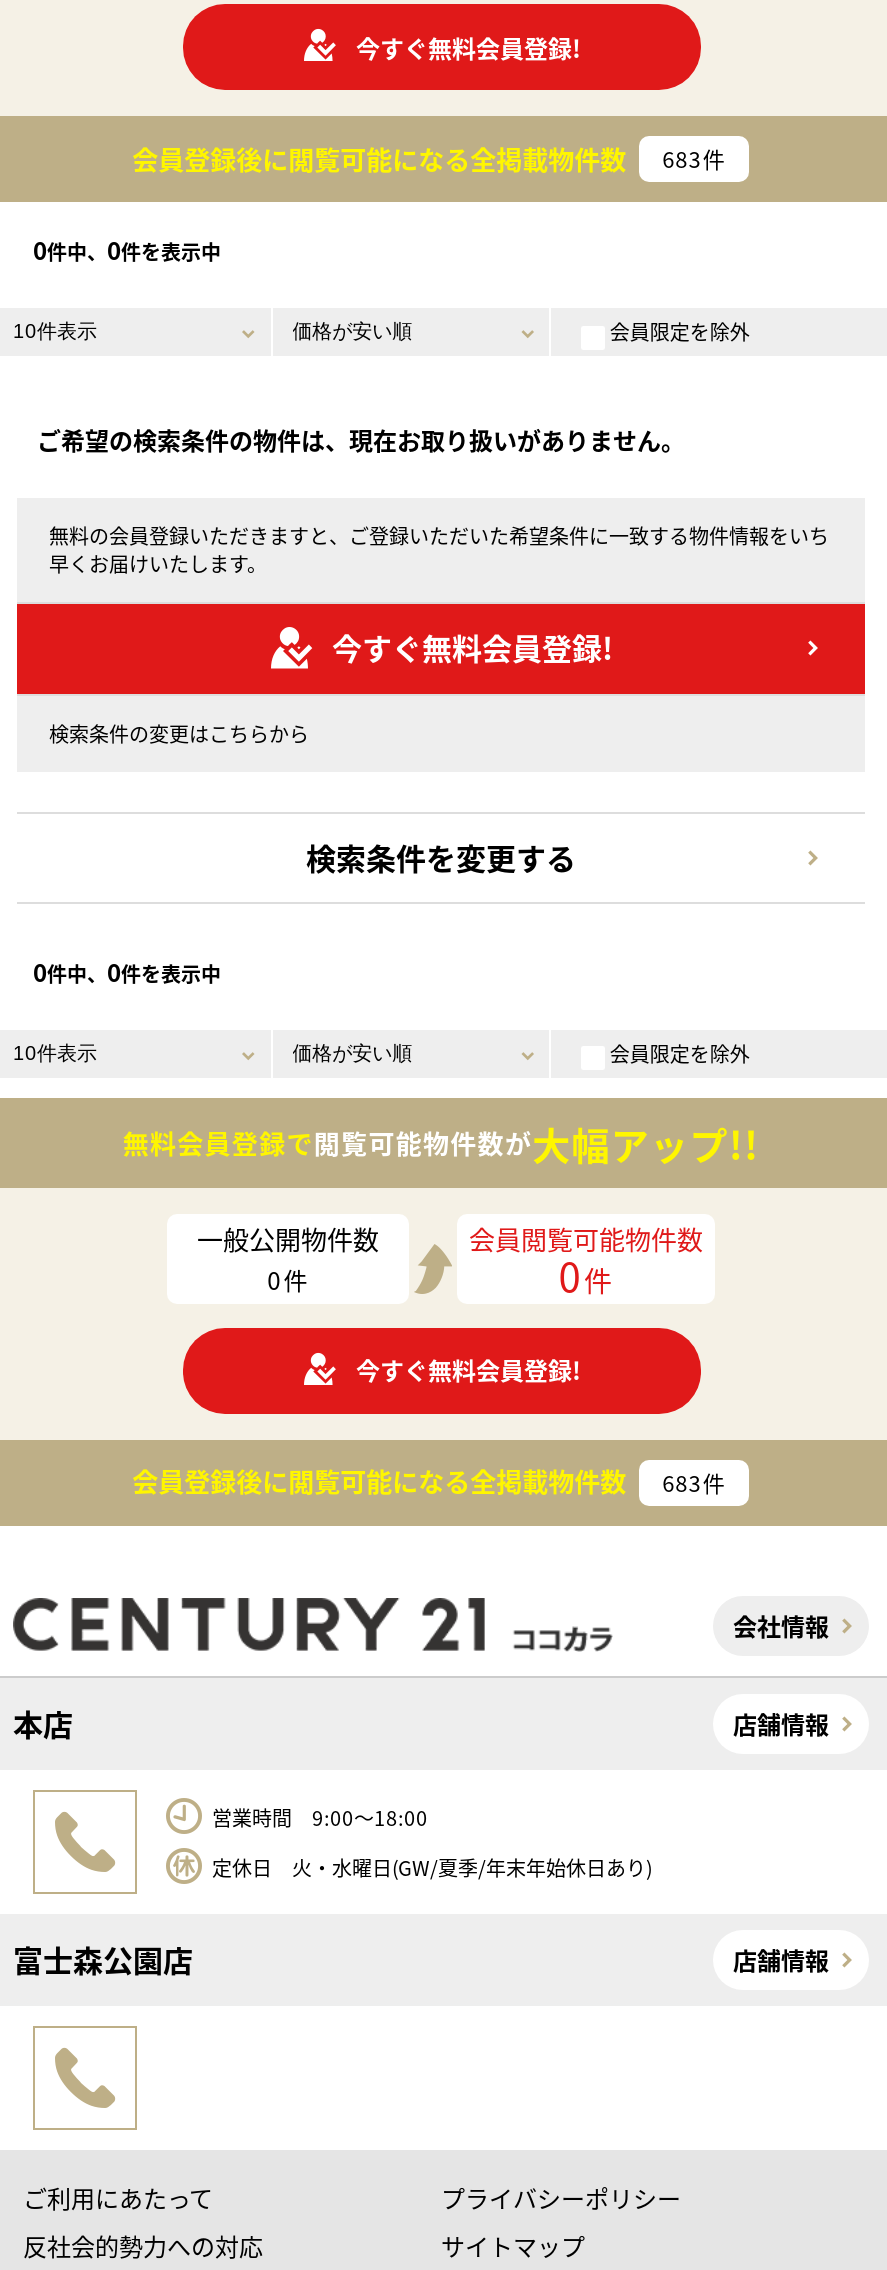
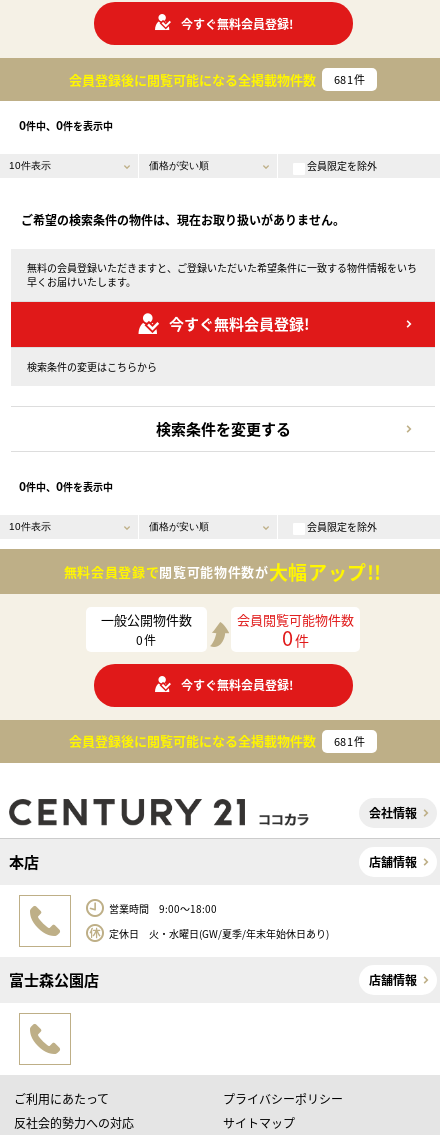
- 会員登録後に閲覧可能になる全掲載物件数 683件
+ 会員登録後に閲覧可能になる全掲載物件数 681件

- 会員登録後に閲覧可能になる全掲載物件数 683件
+ 会員登録後に閲覧可能になる全掲載物件数 681件
